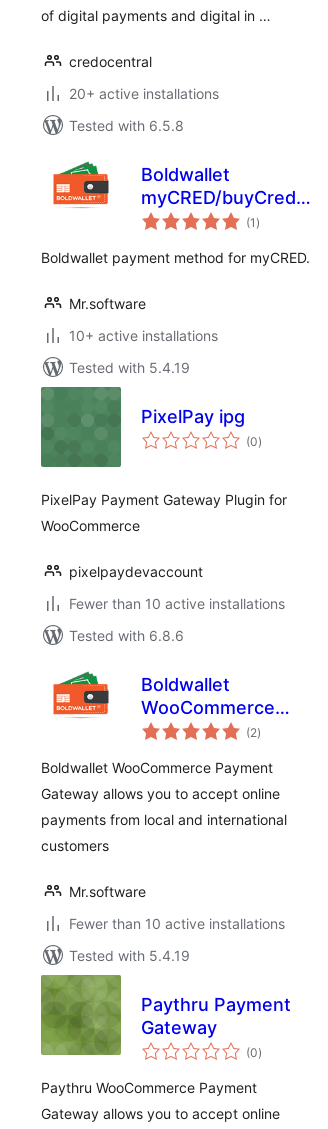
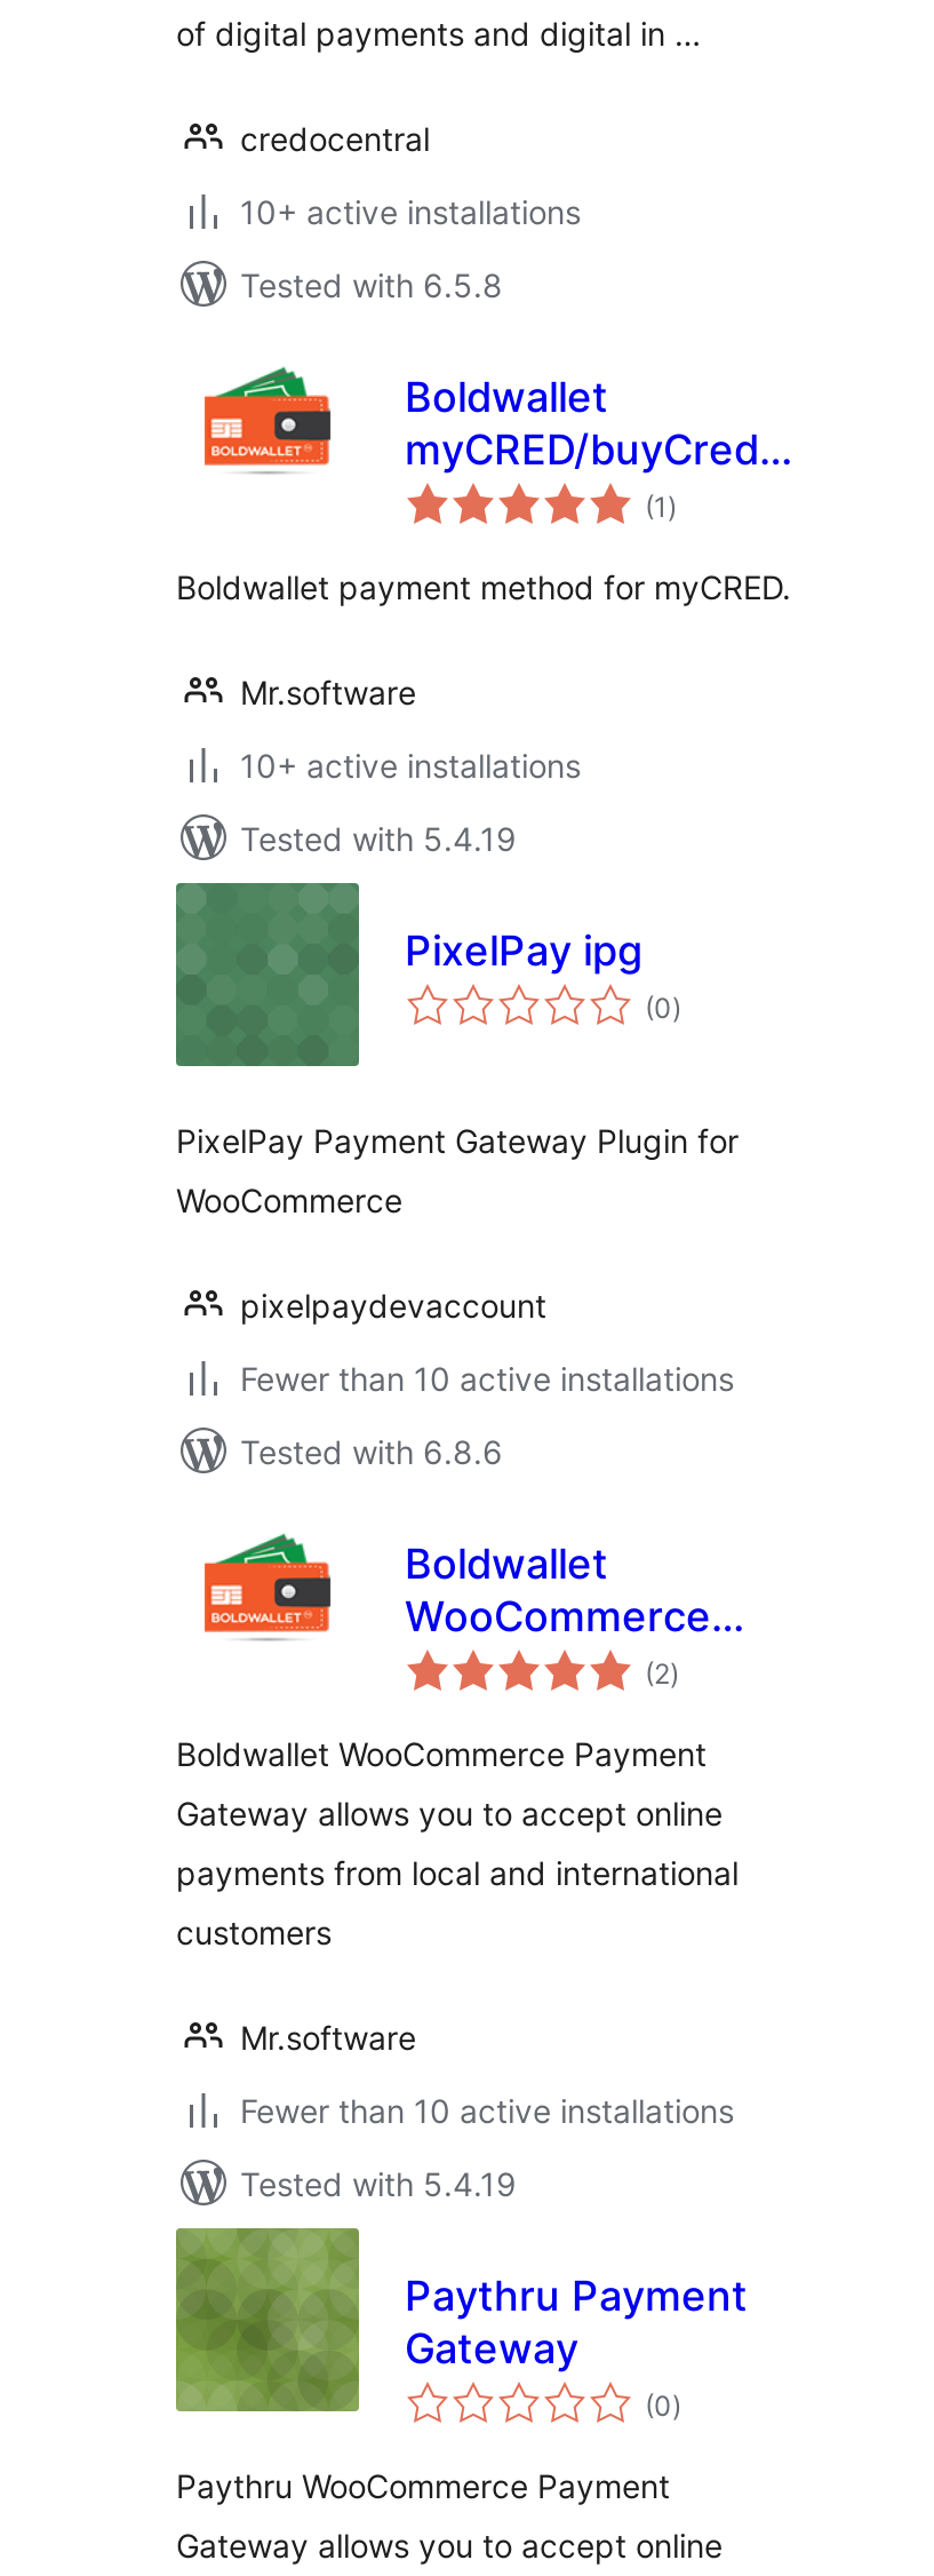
- 20+ active installations
+ 10+ active installations
